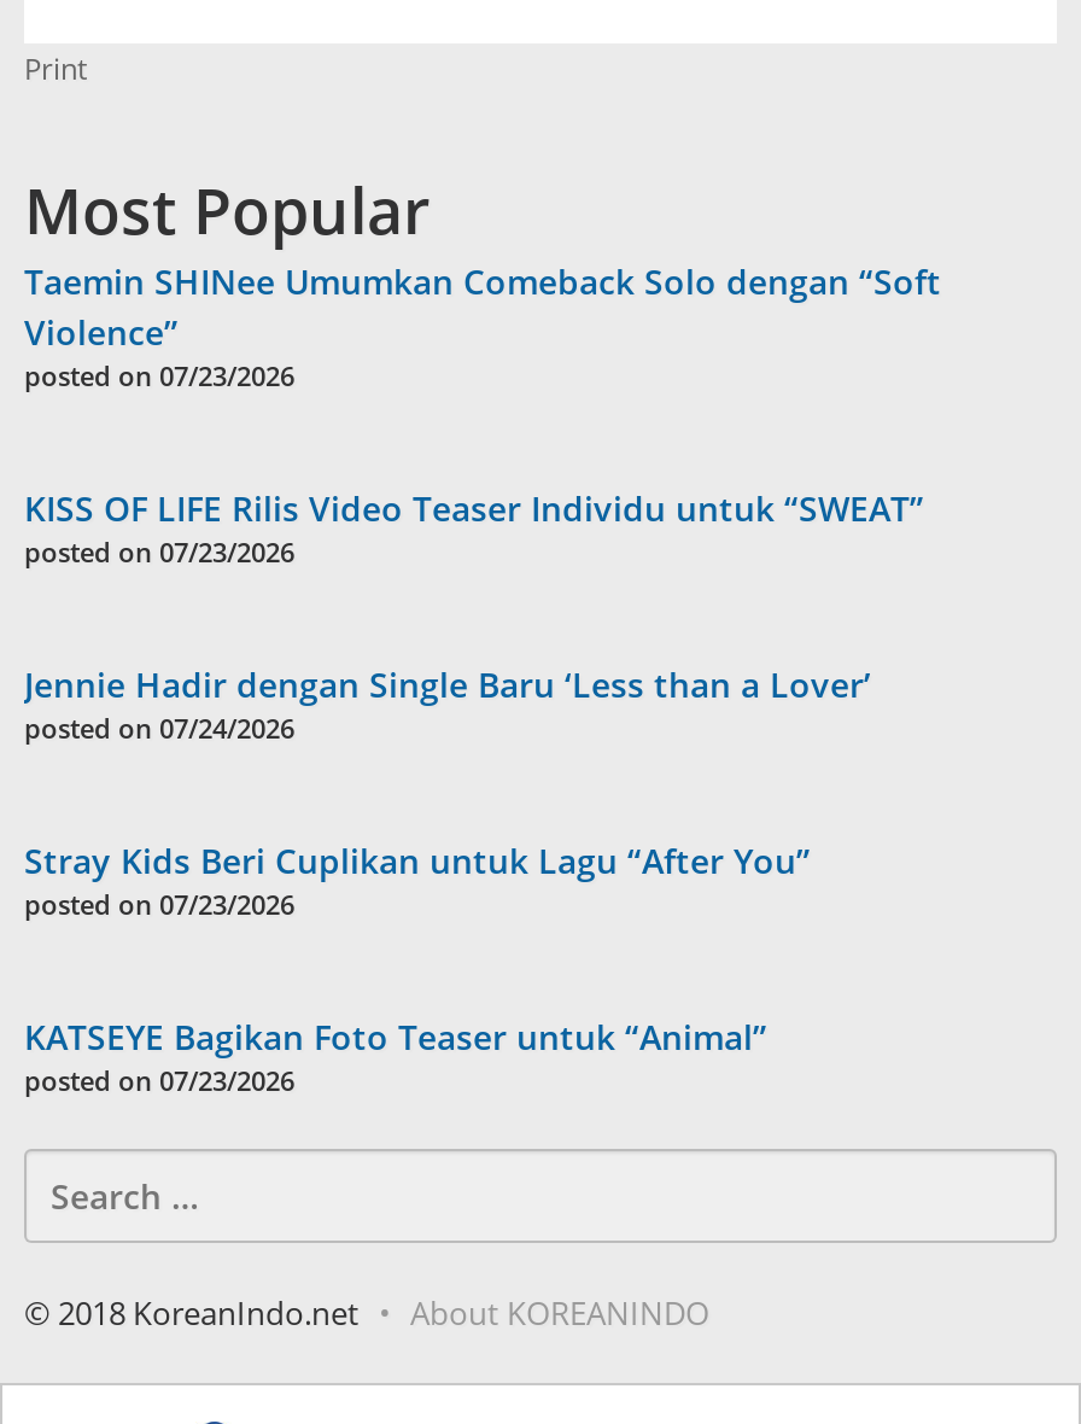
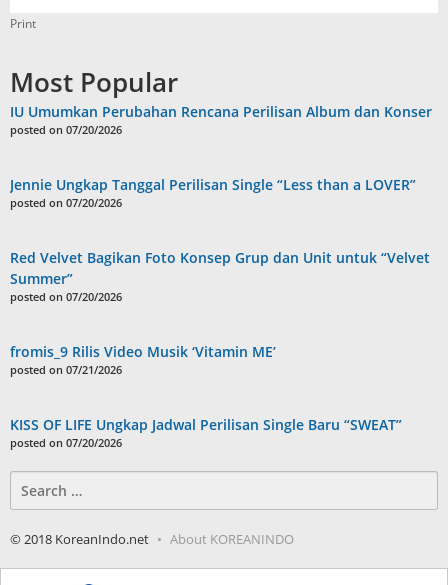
- Taemin SHINee Umumkan Comeback Solo dengan “Soft
- Violence”
- posted on 07/23/2026
+ IU Umumkan Perubahan Rencana Perilisan Album dan Konser
+ posted on 07/20/2026

- KISS OF LIFE Rilis Video Teaser Individu untuk “SWEAT”
- posted on 07/23/2026
+ Jennie Ungkap Tanggal Perilisan Single “Less than a LOVER”
+ posted on 07/20/2026

- Jennie Hadir dengan Single Baru ‘Less than a Lover’
- posted on 07/24/2026
+ Red Velvet Bagikan Foto Konsep Grup dan Unit untuk “Velvet
+ Summer”
+ posted on 07/20/2026

- Stray Kids Beri Cuplikan untuk Lagu “After You”
- posted on 07/23/2026
+ fromis_9 Rilis Video Musik ‘Vitamin ME’
+ posted on 07/21/2026

- KATSEYE Bagikan Foto Teaser untuk “Animal”
- posted on 07/23/2026
+ KISS OF LIFE Ungkap Jadwal Perilisan Single Baru “SWEAT”
+ posted on 07/20/2026
